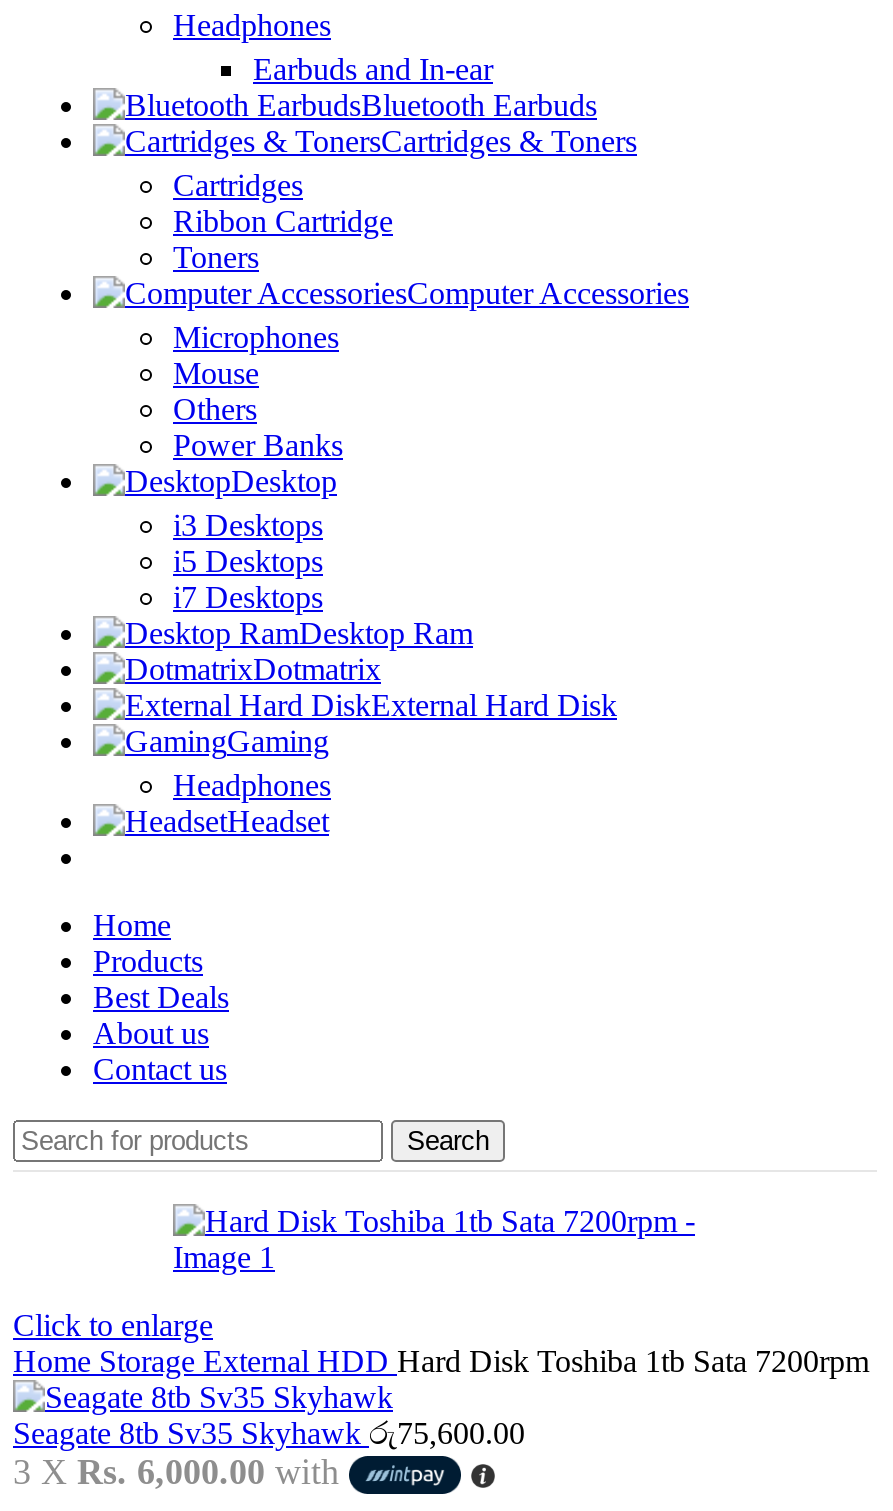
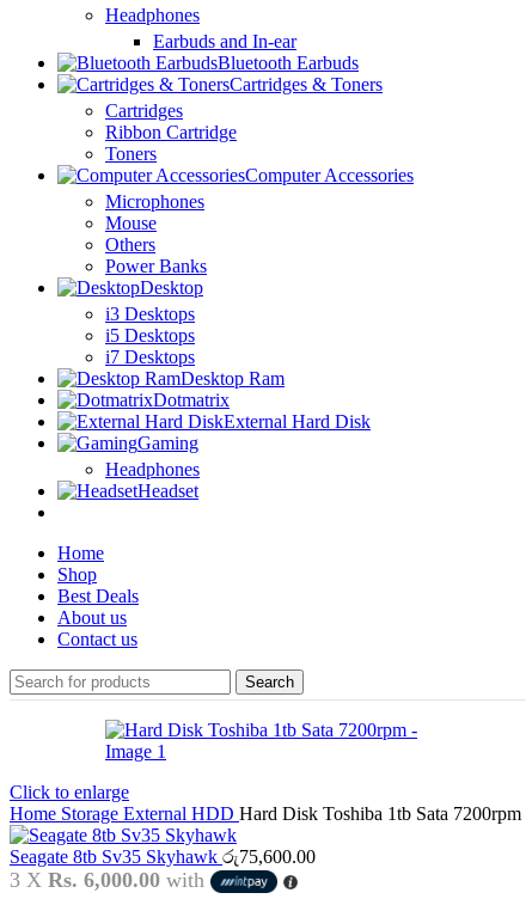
- Products
+ Shop
